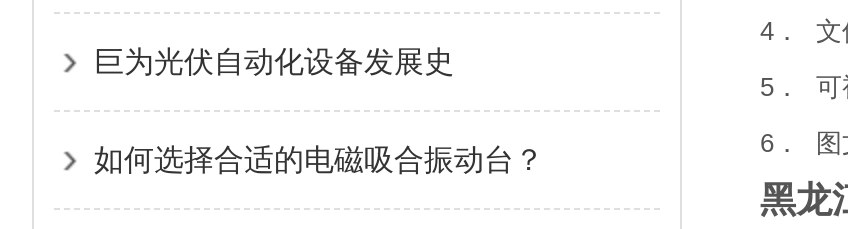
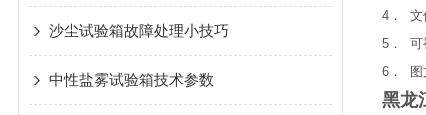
- 巨为光伏自动化设备发展史
+ 沙尘试验箱故障处理小技巧

- 如何选择合适的电磁吸合振动台？
+ 中性盐雾试验箱技术参数
